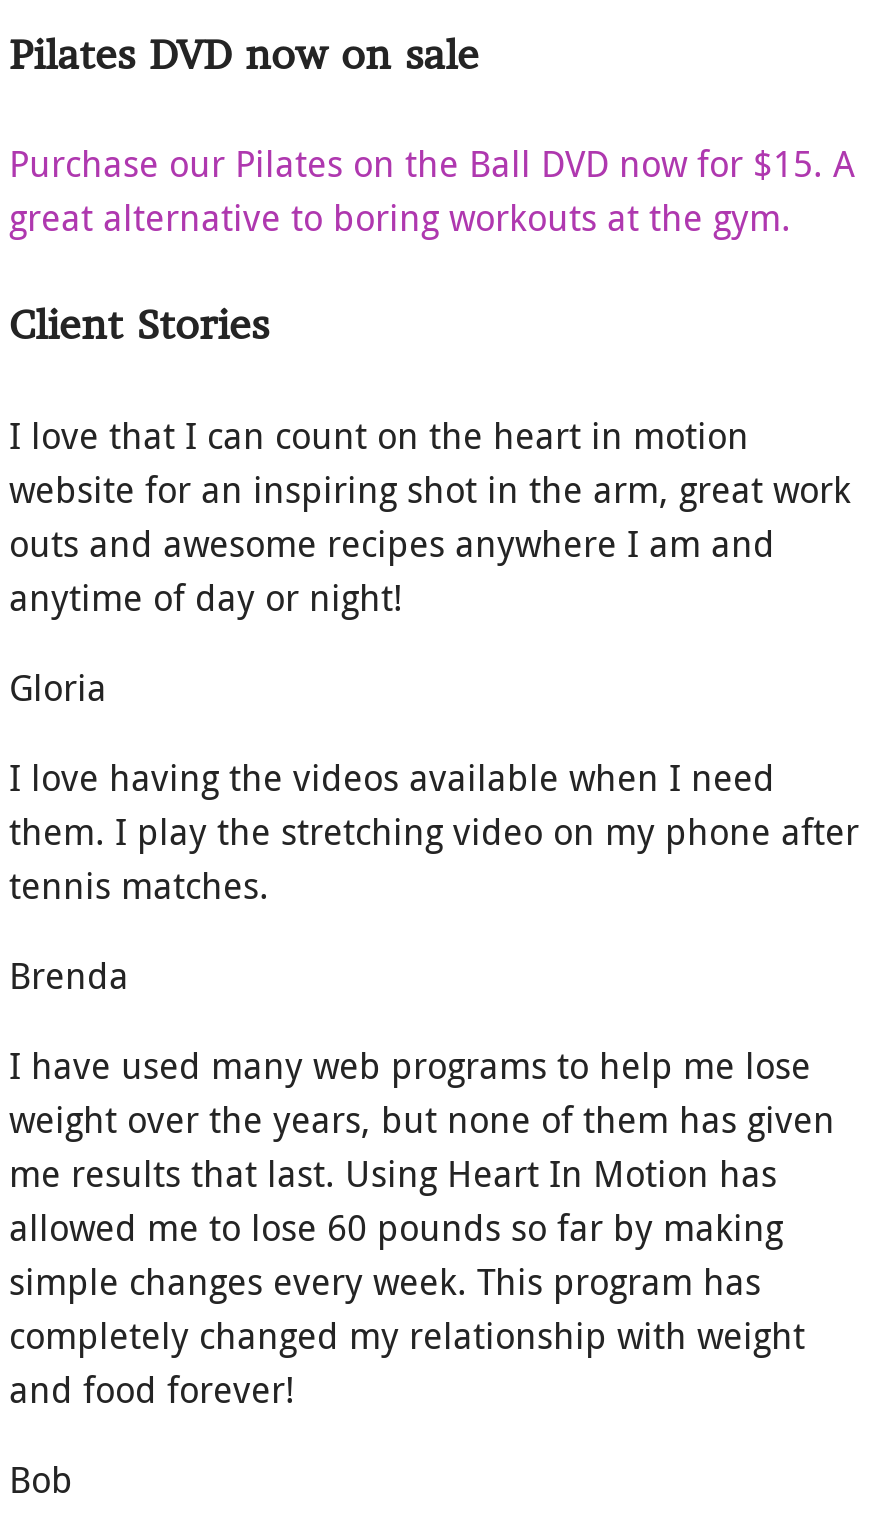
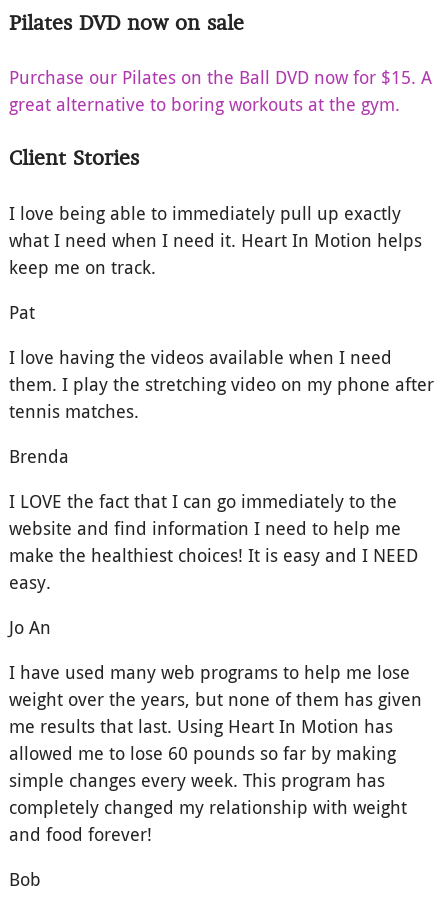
- I love that I can count on the heart in motion
- website for an inspiring shot in the arm, great work
- outs and awesome recipes anywhere I am and
- anytime of day or night!
+ I love being able to immediately pull up exactly
+ what I need when I need it. Heart In Motion helps
+ keep me on track.

- Gloria
+ Pat

moved up: I love having the videos available when I need | them. I play the stretching video on my phone after | tennis matches. | Brenda

+ I LOVE the fact that I can go immediately to the
+ website and find information I need to help me
+ make the healthiest choices! It is easy and I NEED
+ easy.
+ Jo An
